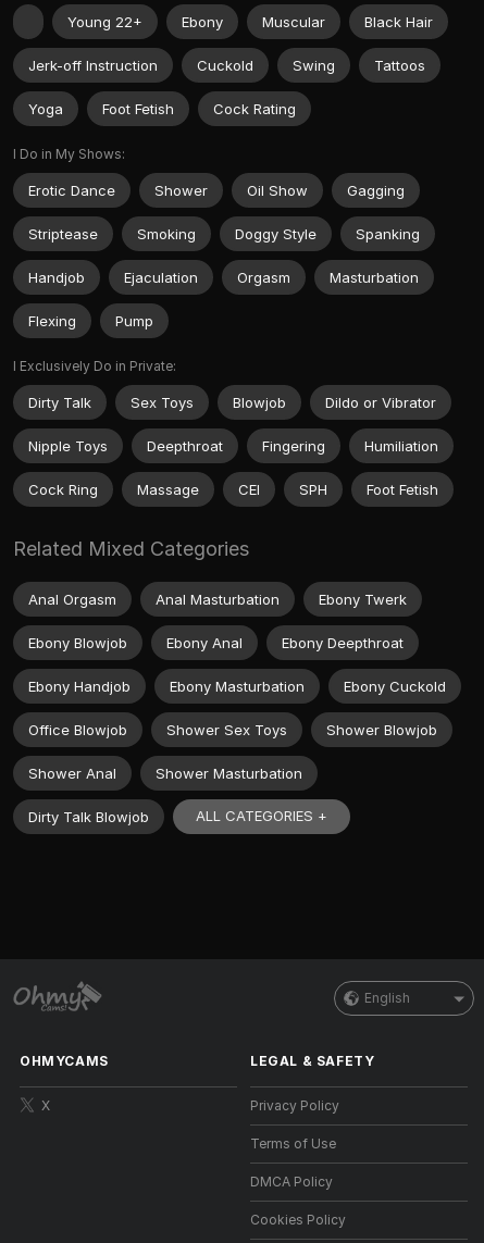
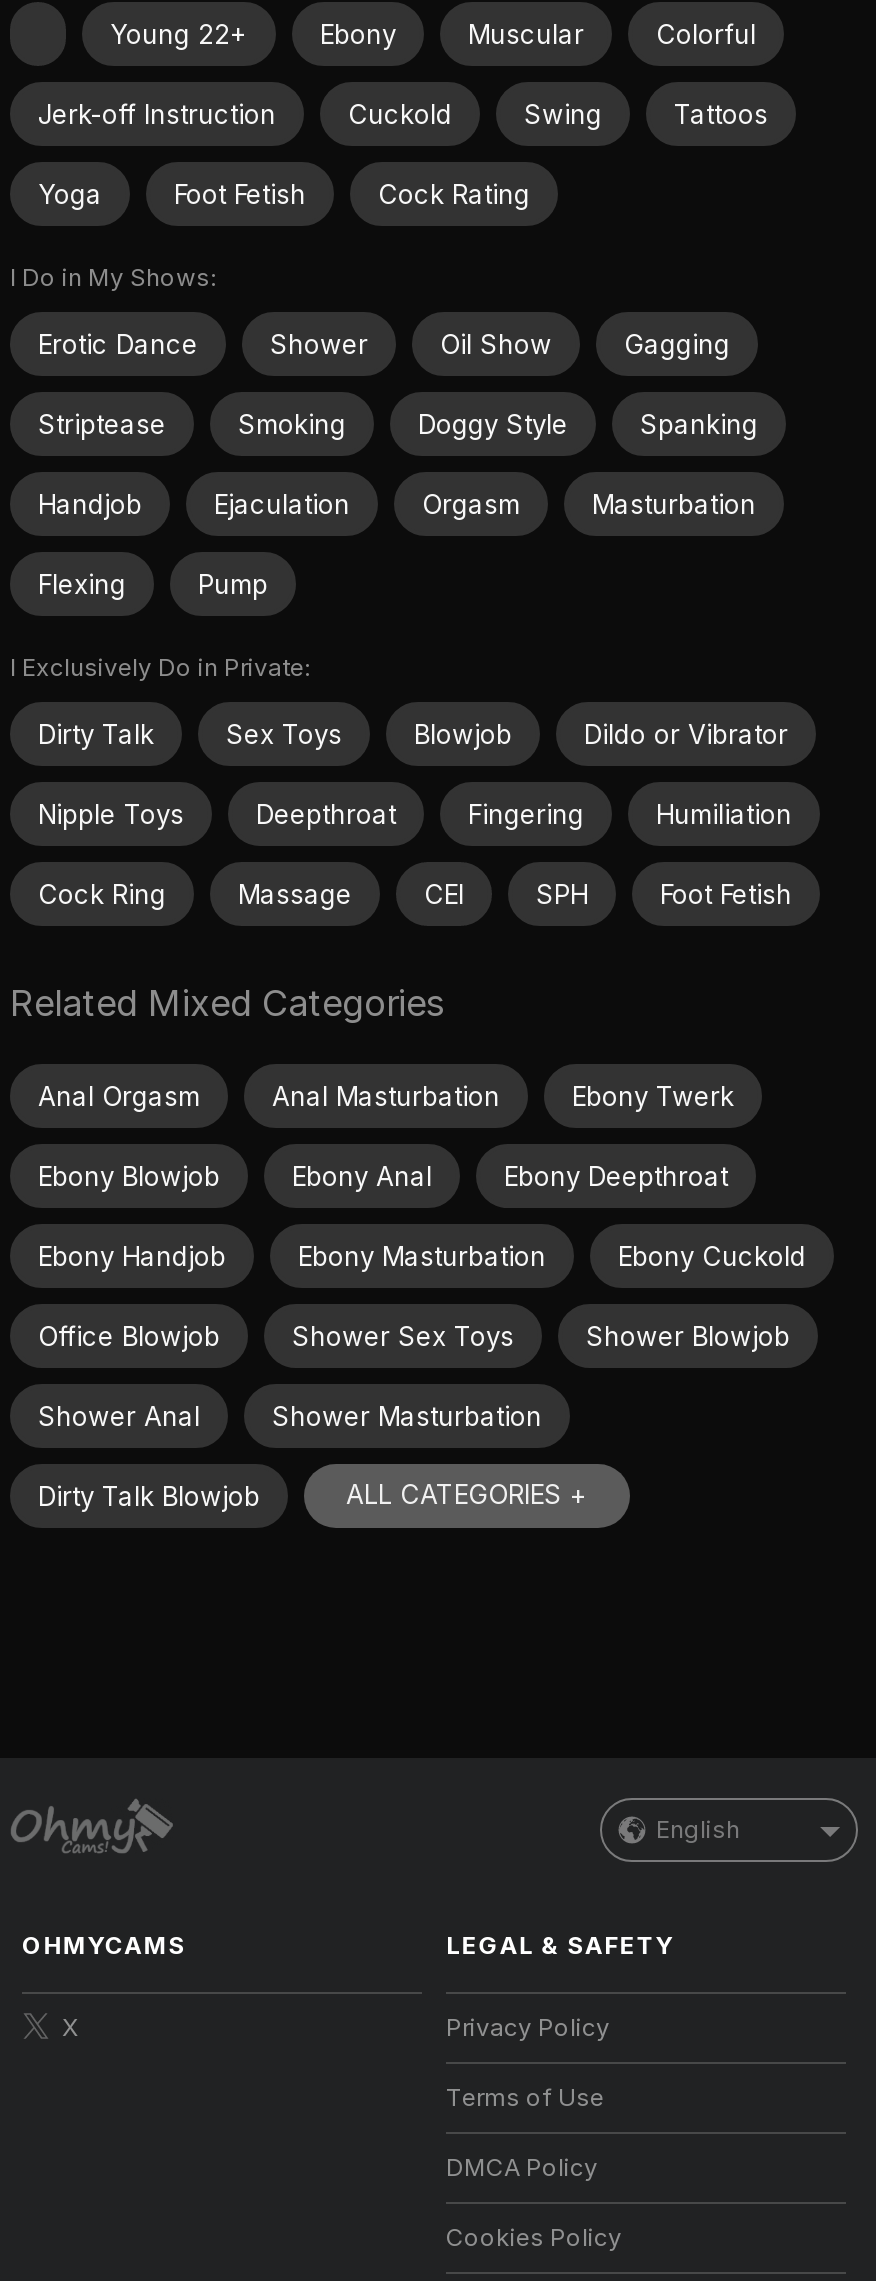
- Black Hair
+ Colorful
